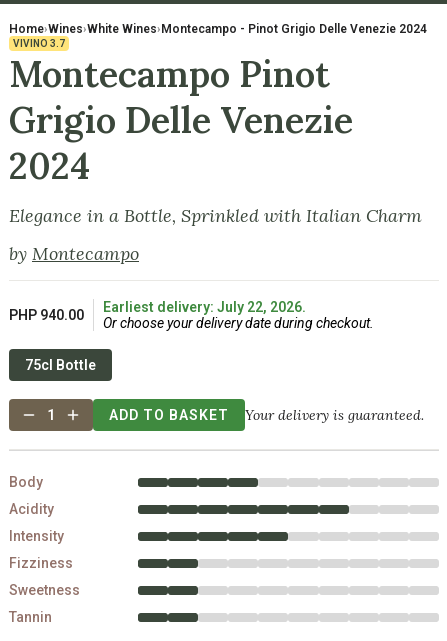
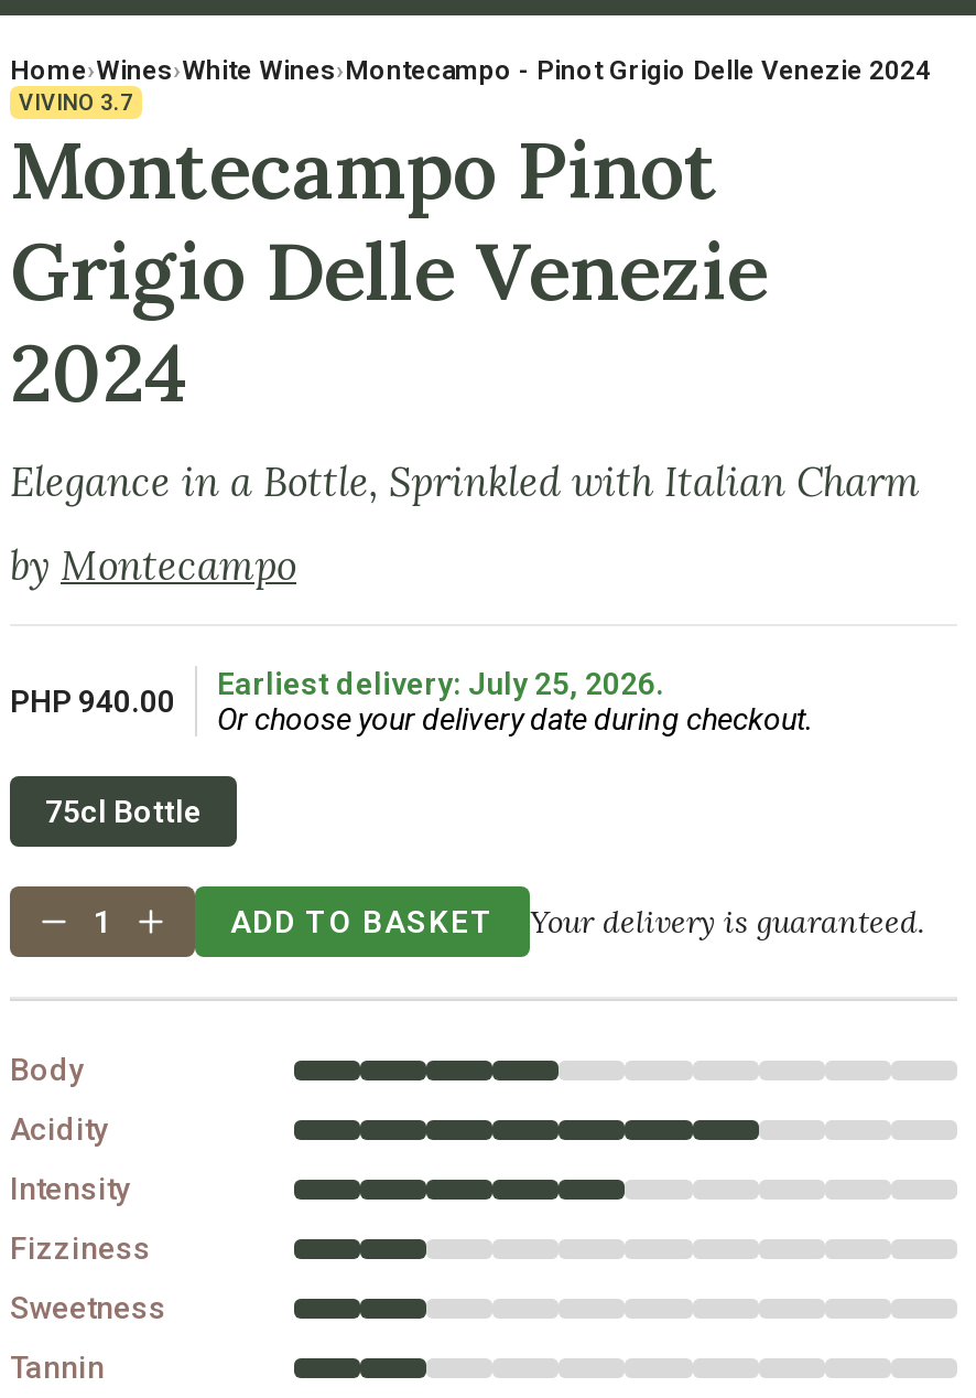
- Earliest delivery: July 22, 2026.
+ Earliest delivery: July 25, 2026.
